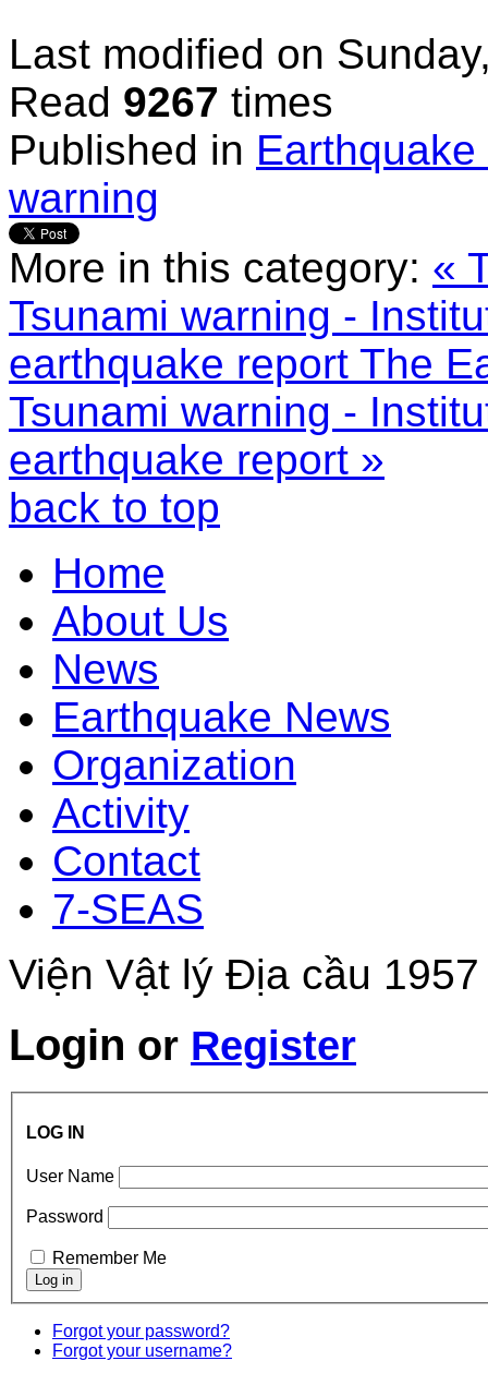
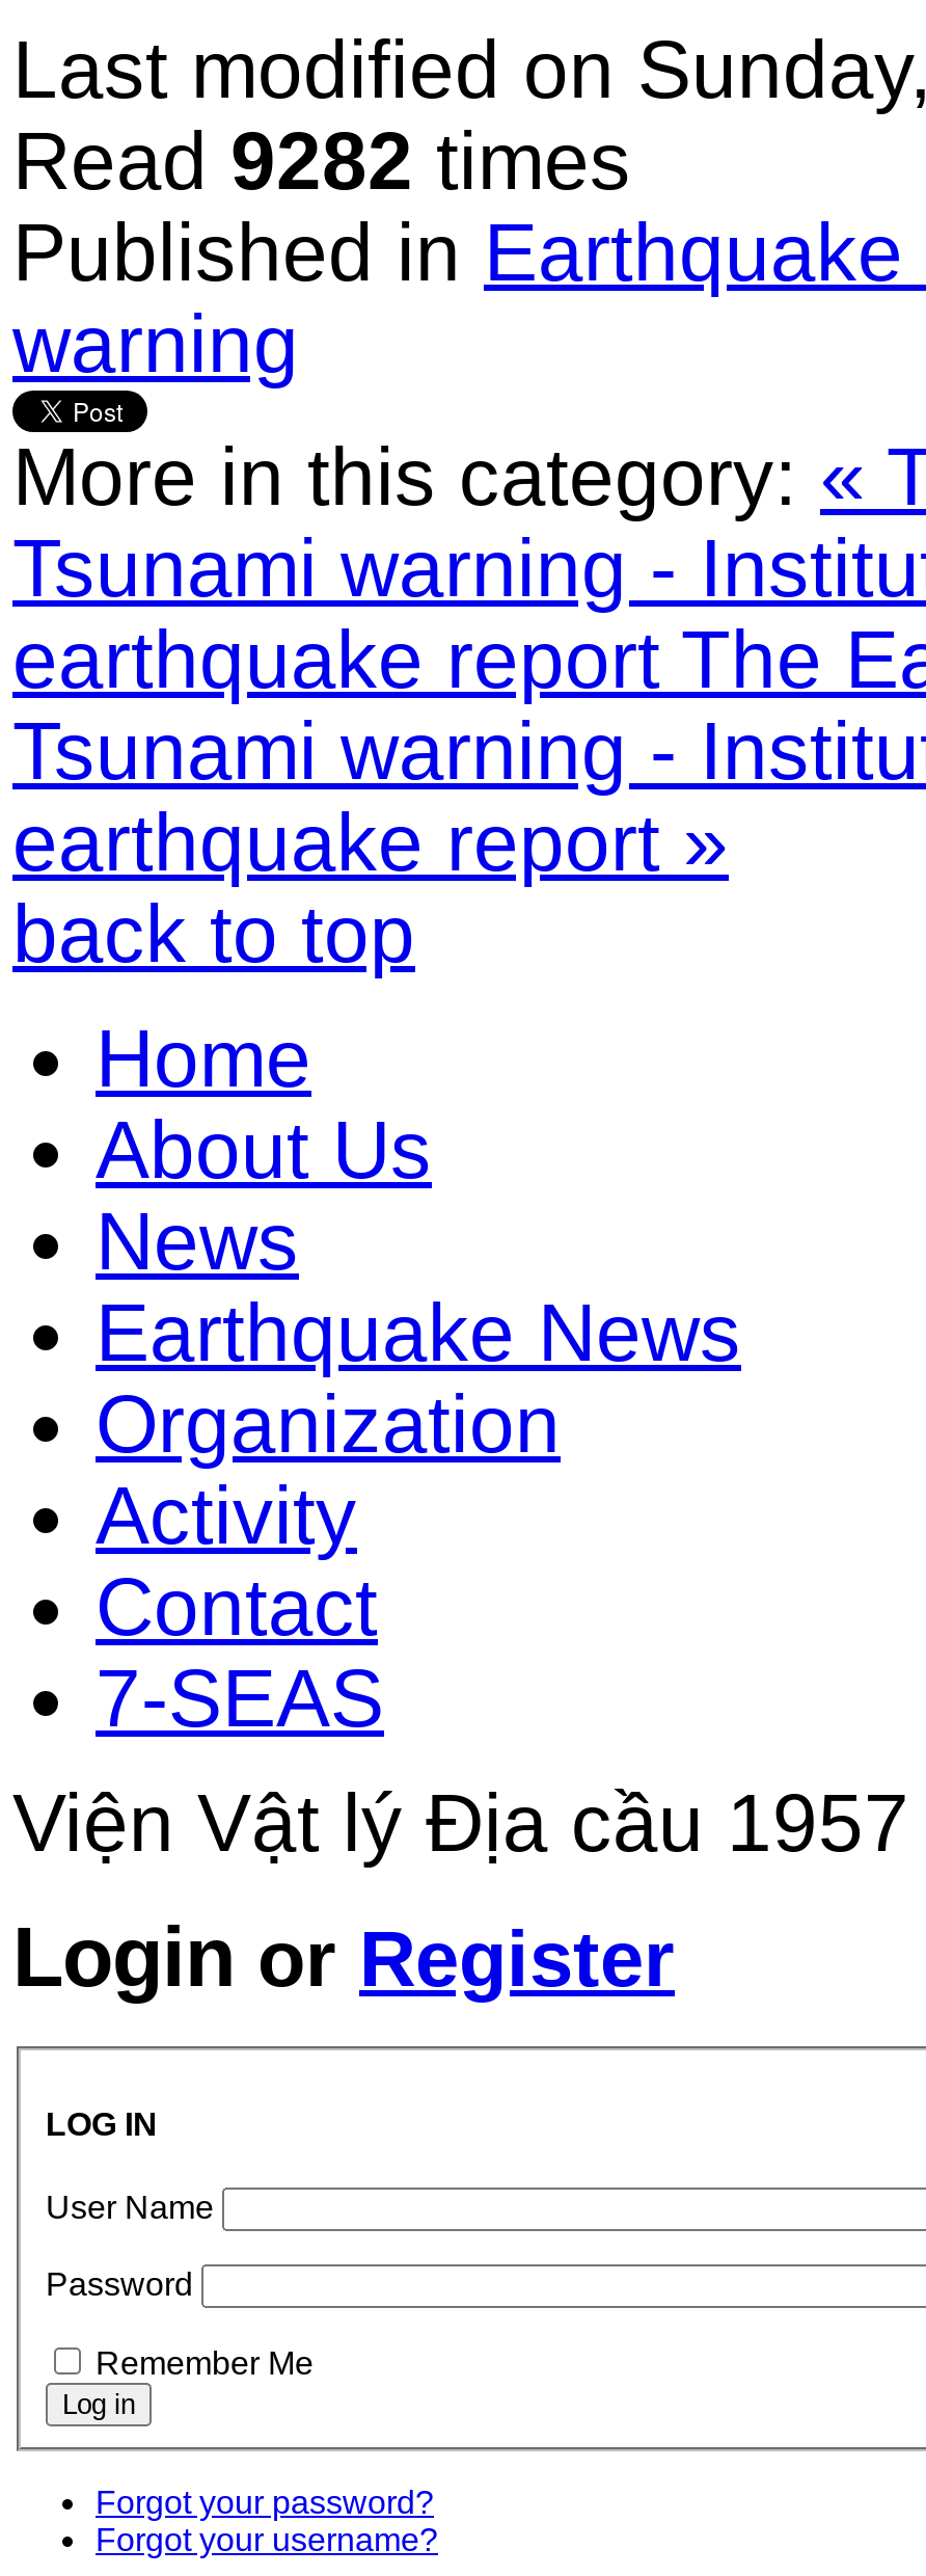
- Read 9267 times
+ Read 9282 times
